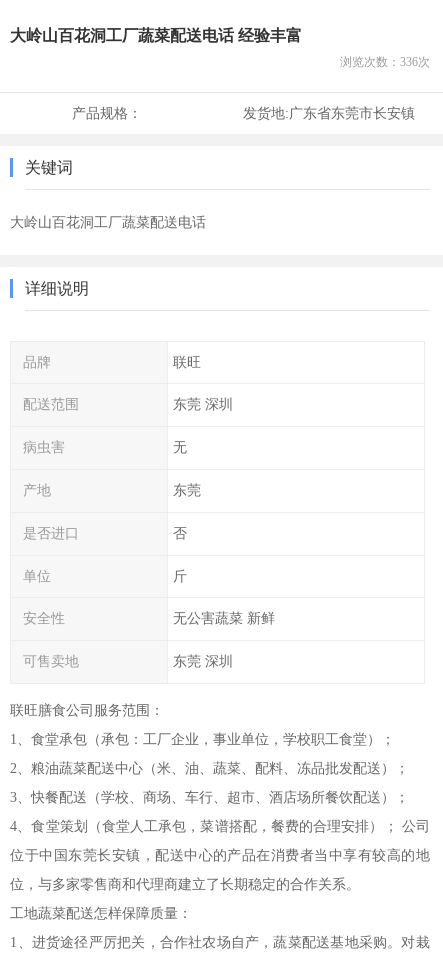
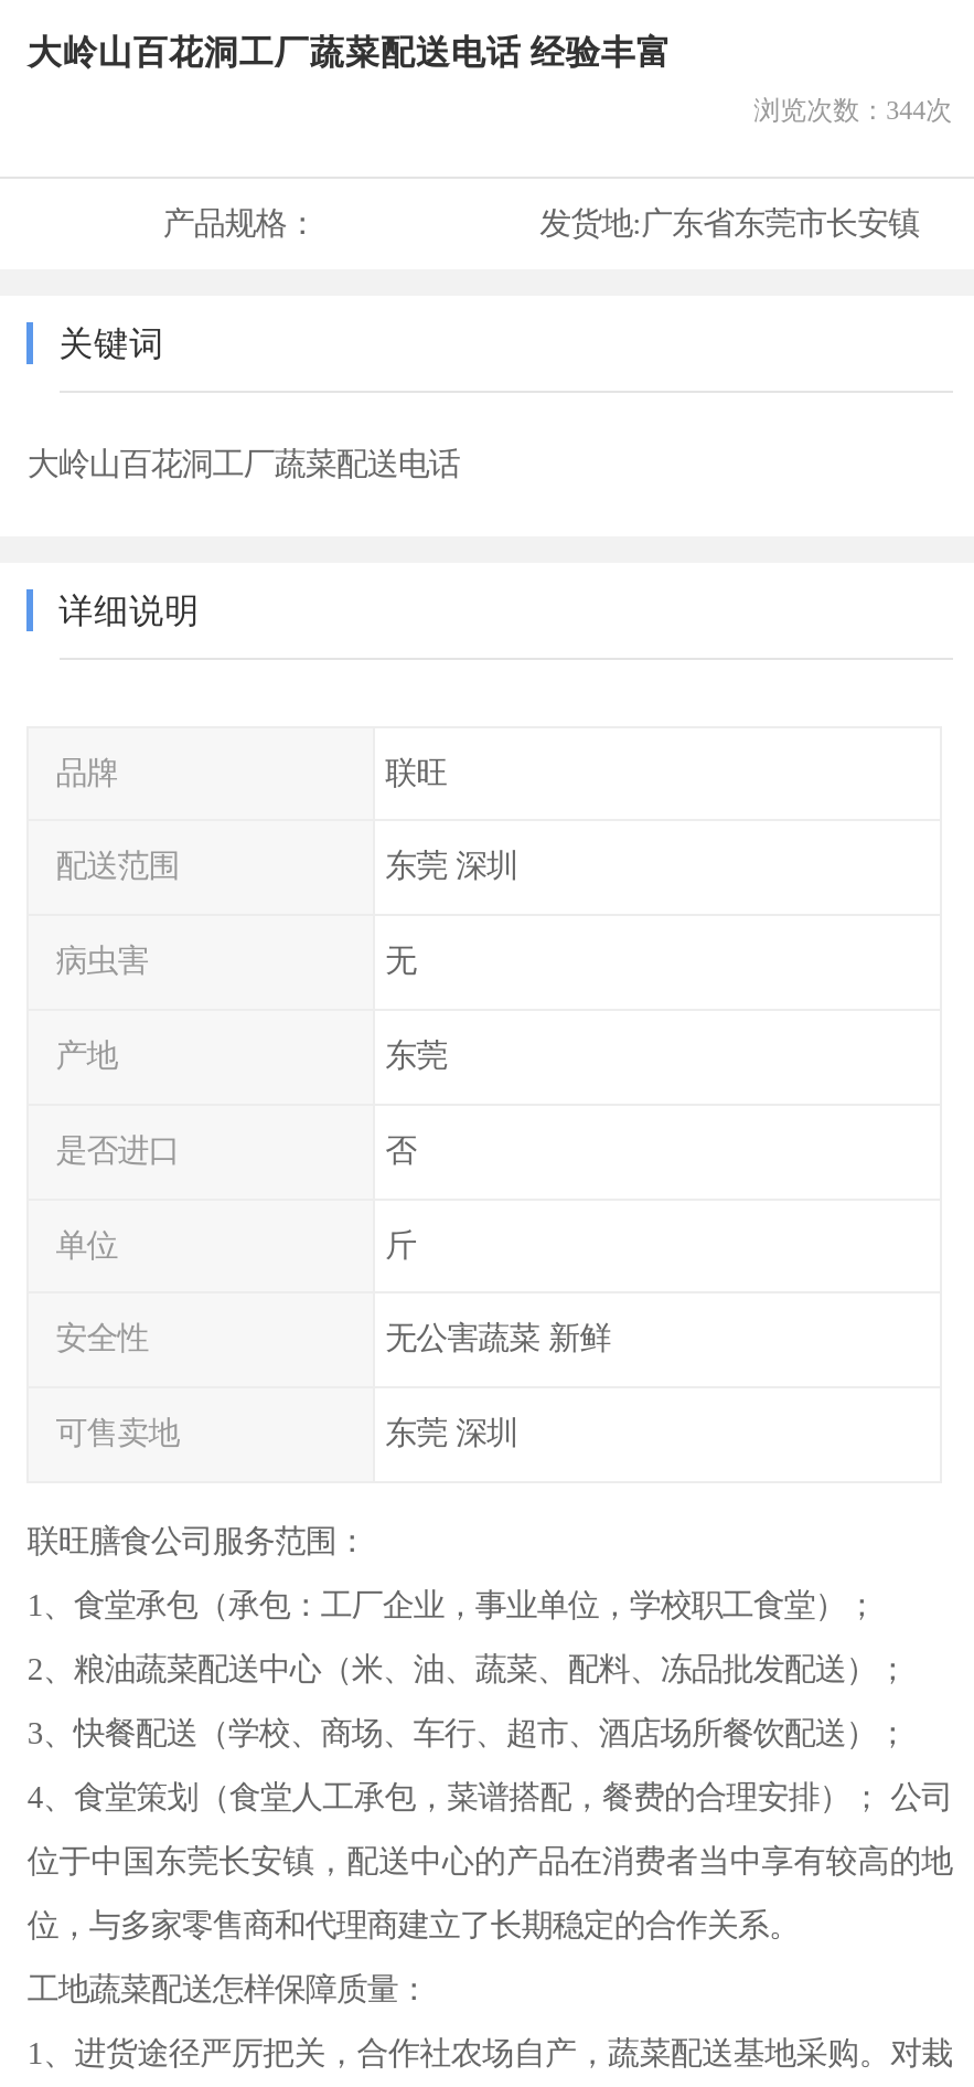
- 浏览次数：336次
+ 浏览次数：344次
